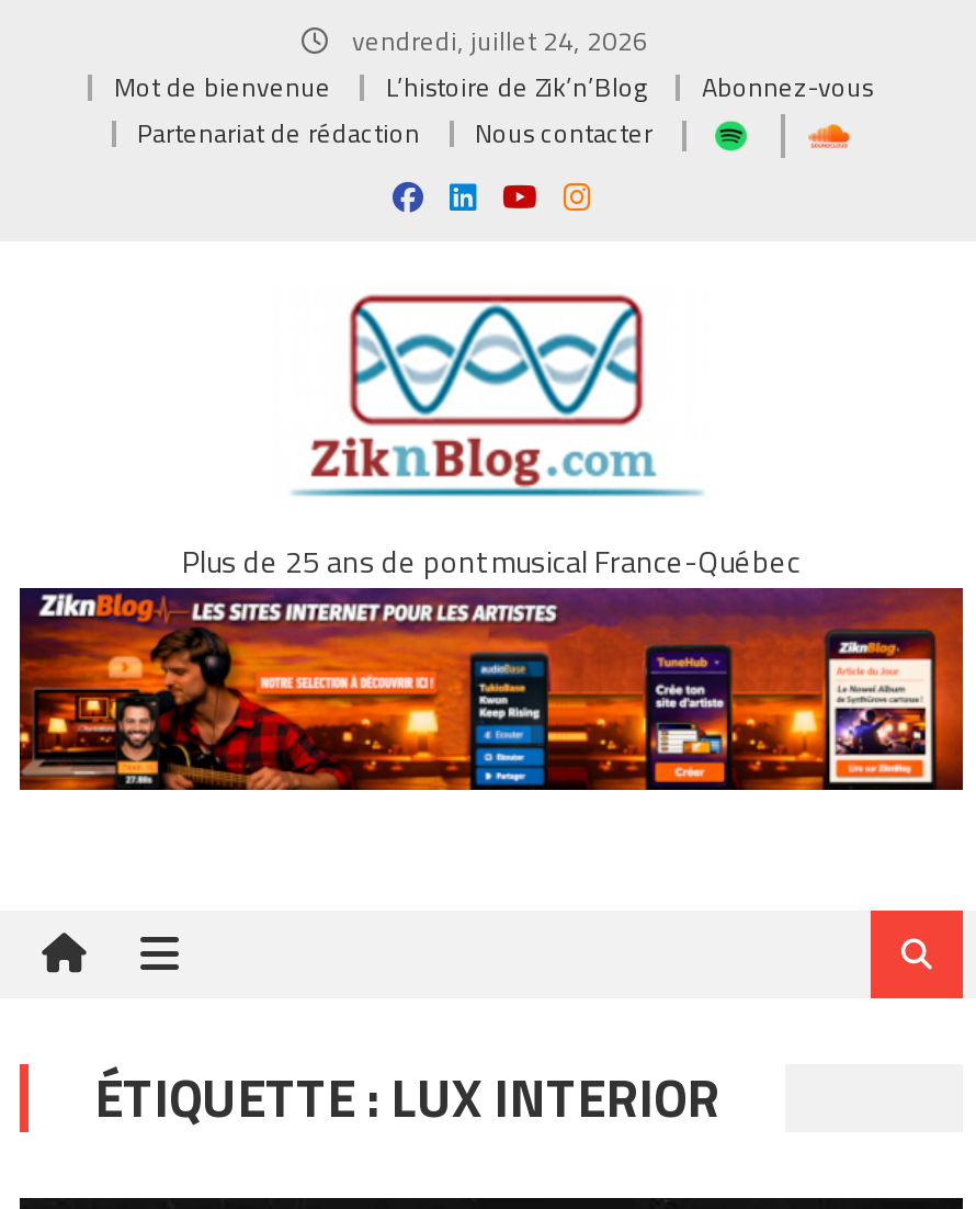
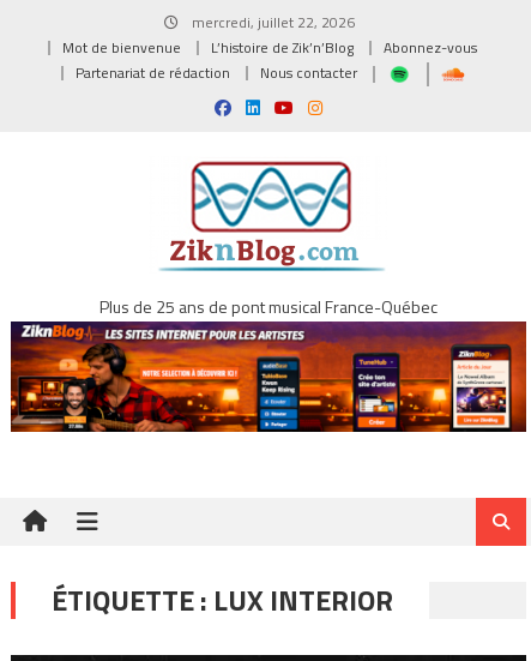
- vendredi, juillet 24, 2026
+ mercredi, juillet 22, 2026
